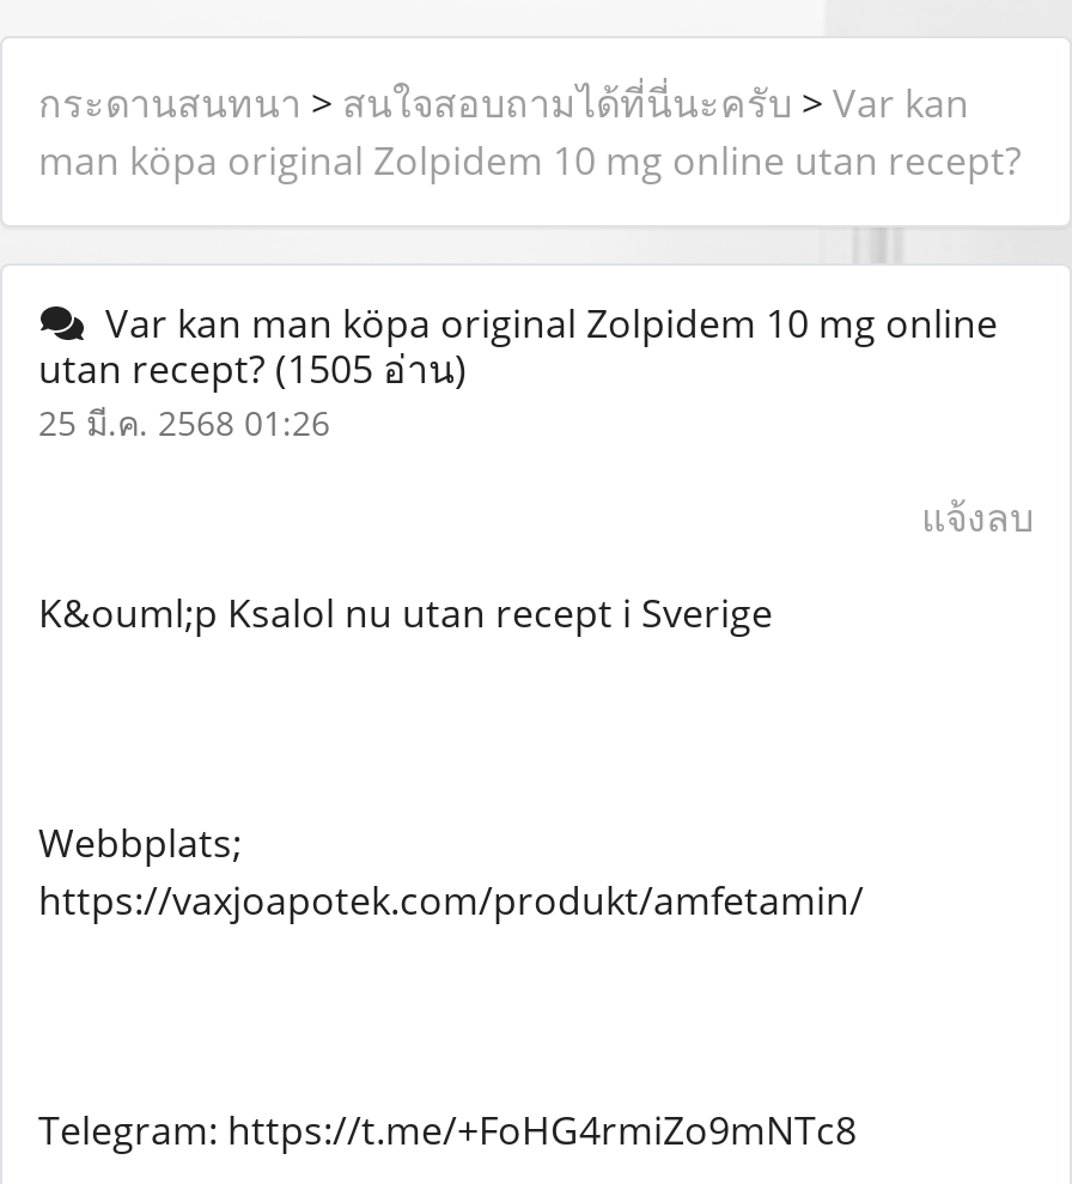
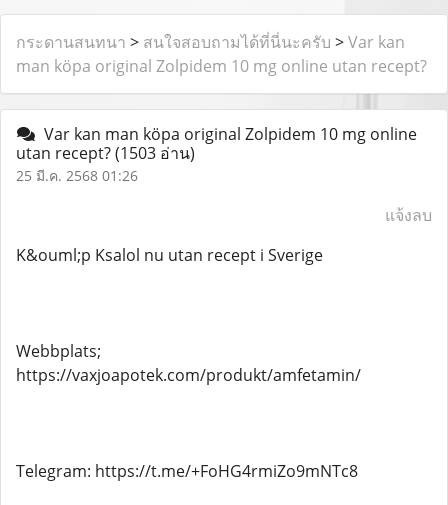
- utan recept? (1505 อ่าน)
+ utan recept? (1503 อ่าน)
